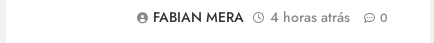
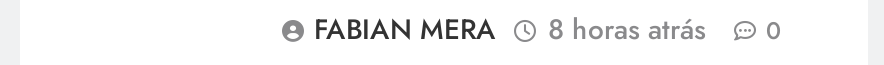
- FABIAN MERA 4 horas atrás 0
+ FABIAN MERA 8 horas atrás 0
